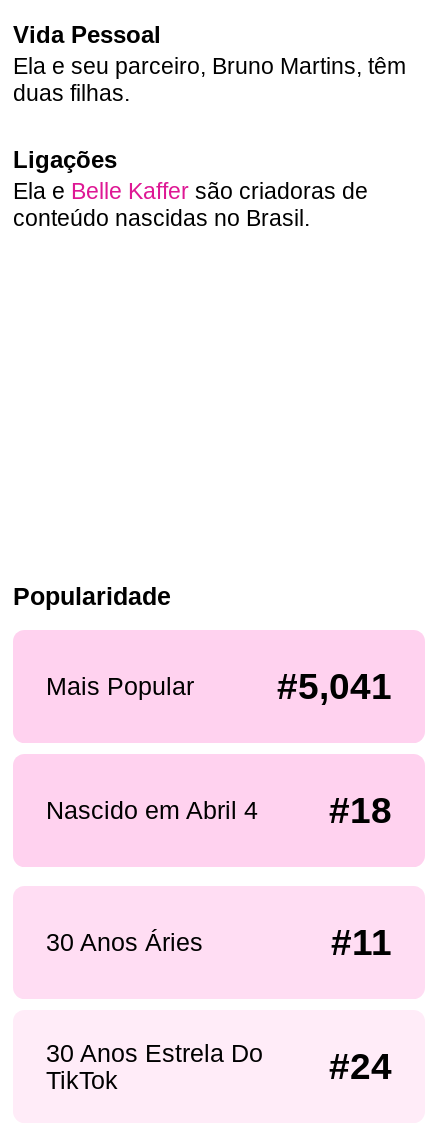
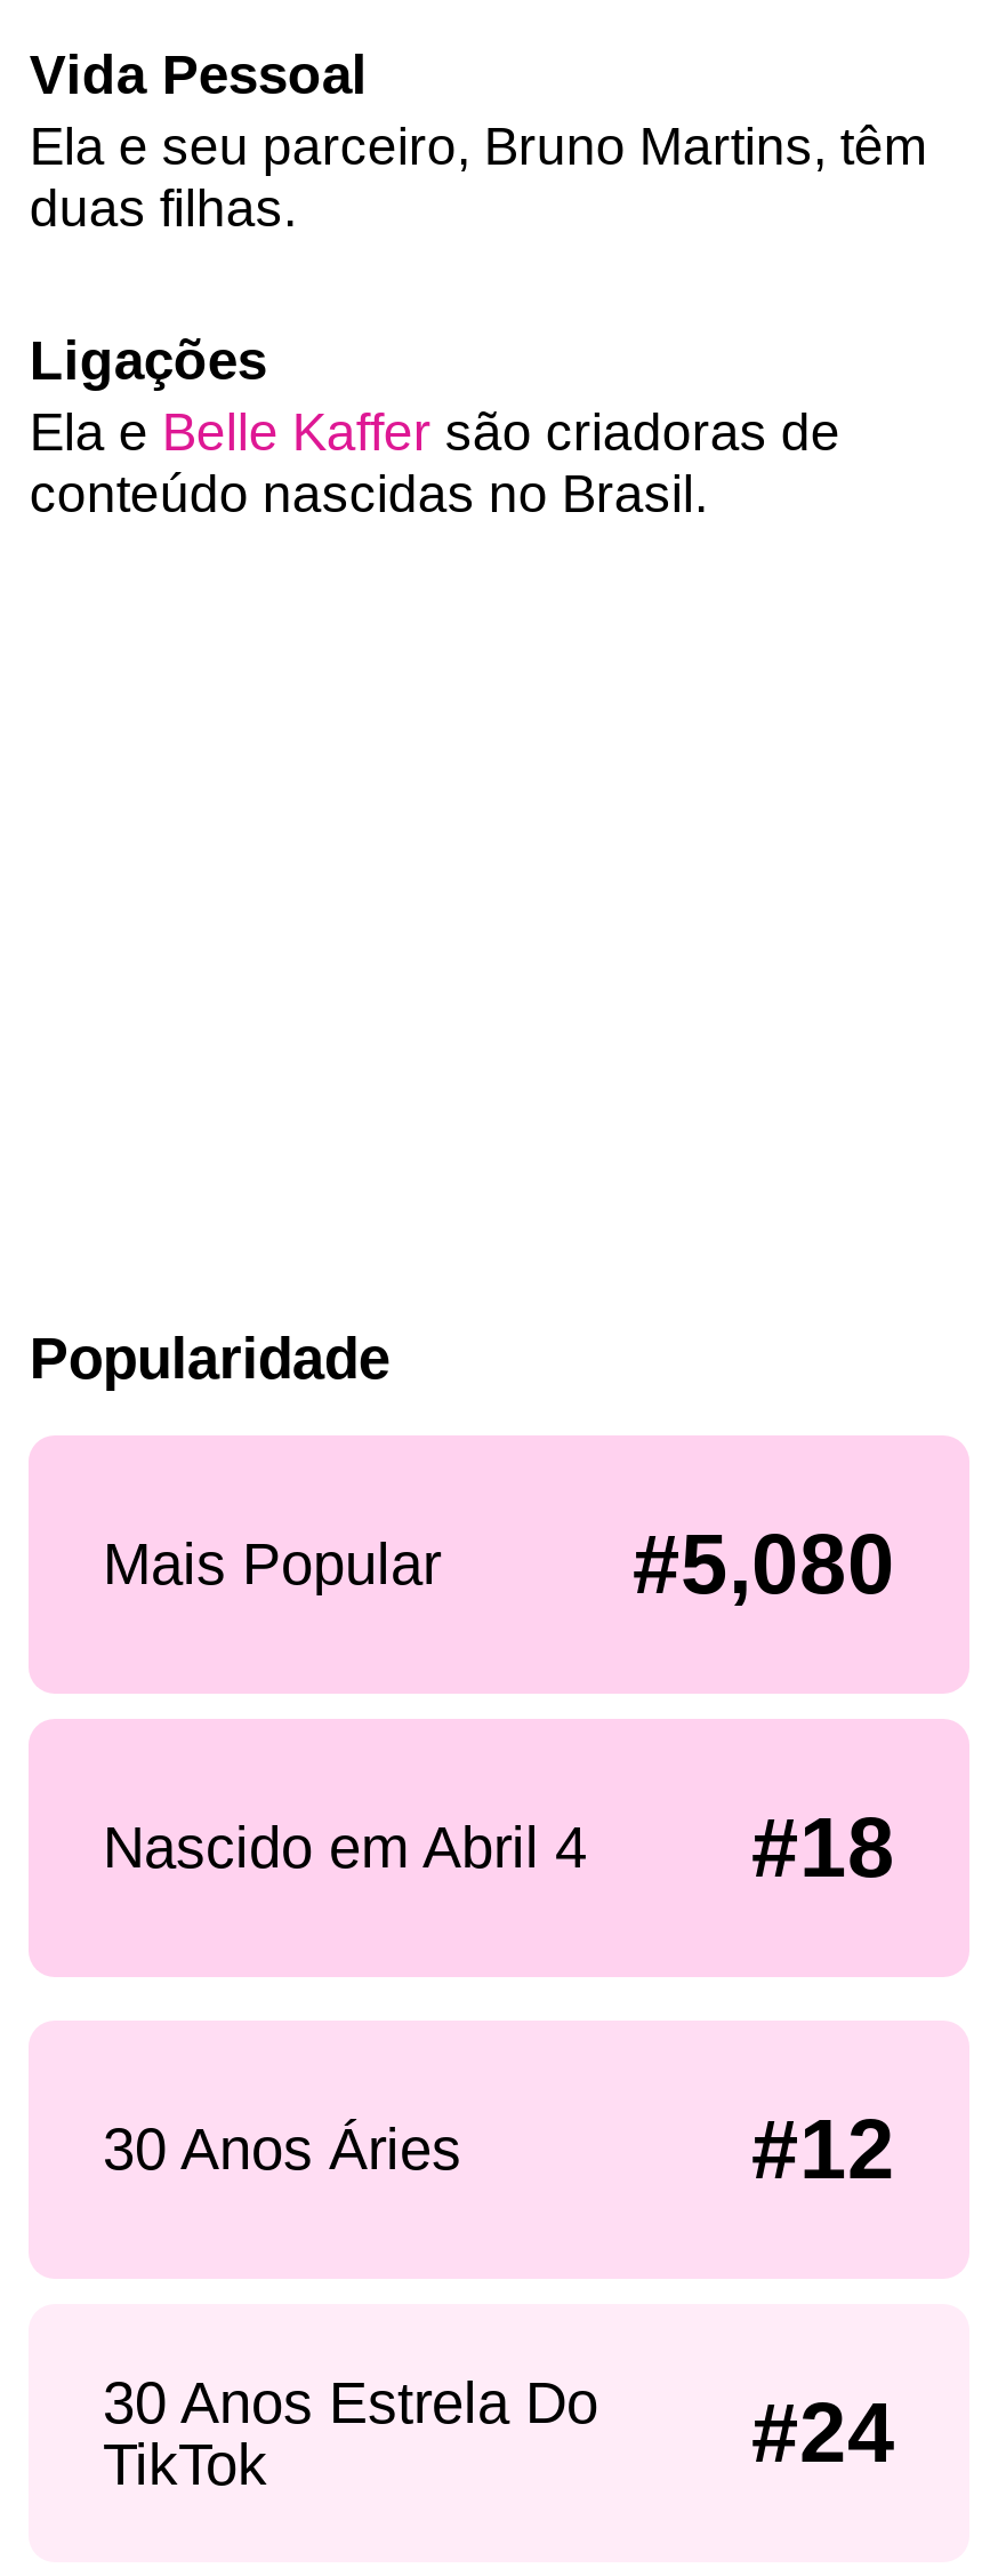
- #5,041
+ #5,080

- #11
+ #12
